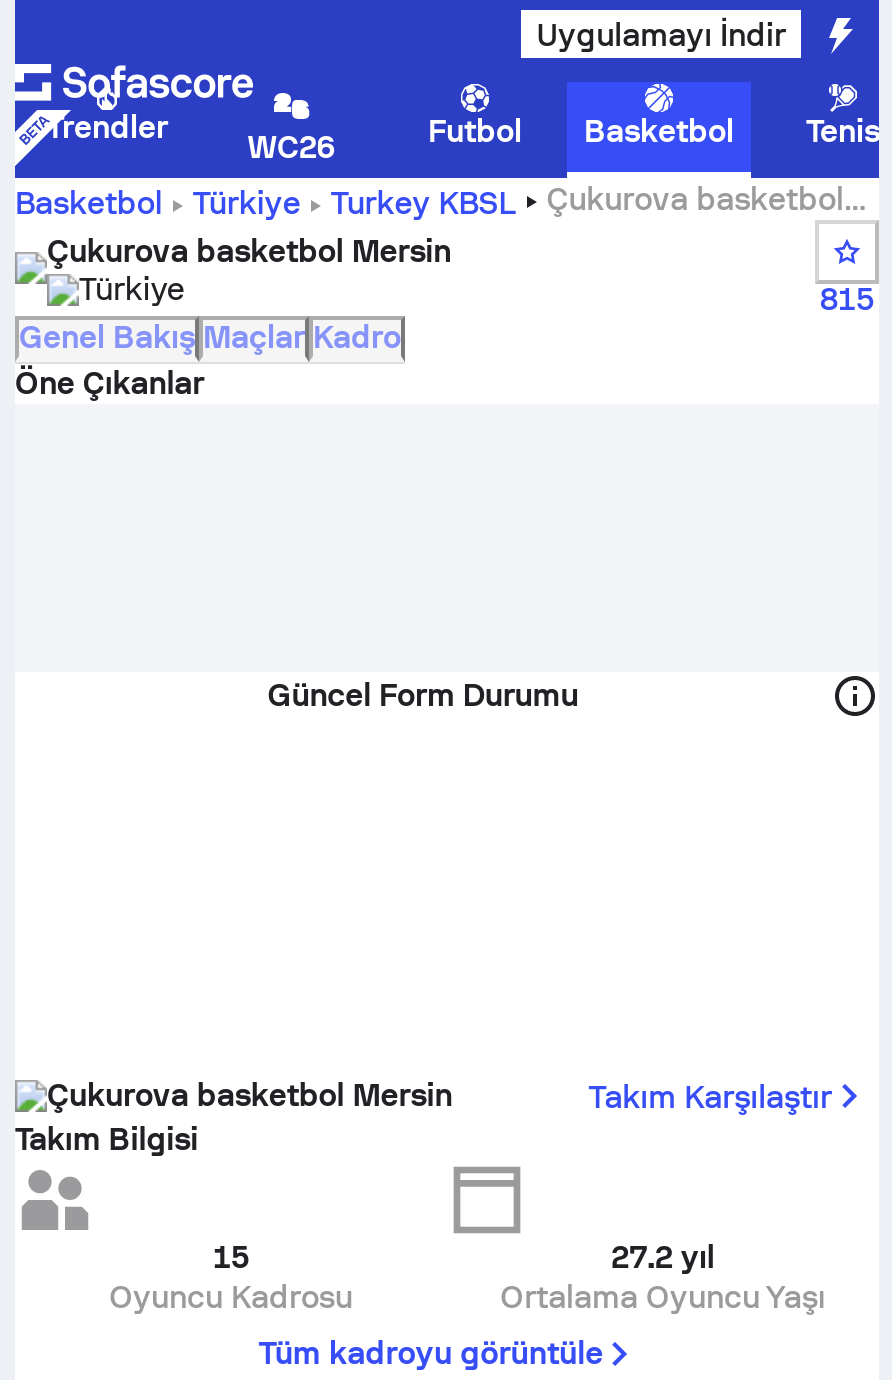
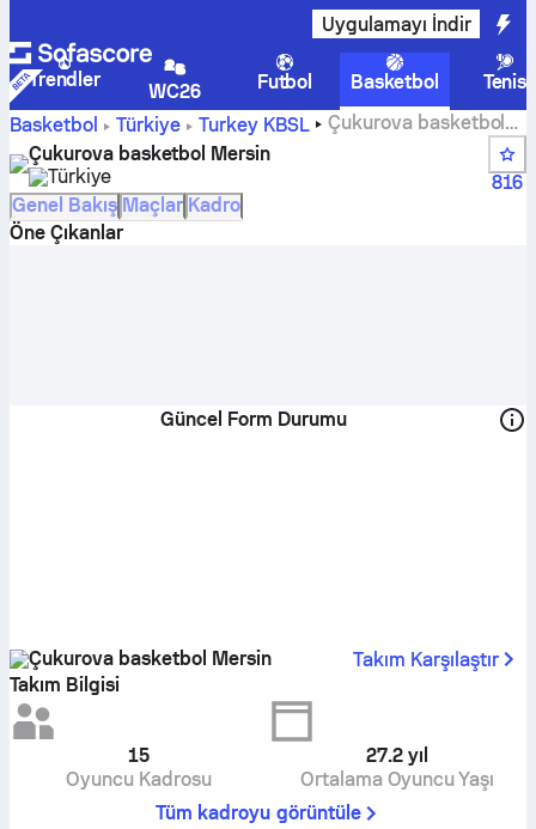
- 815
+ 816
